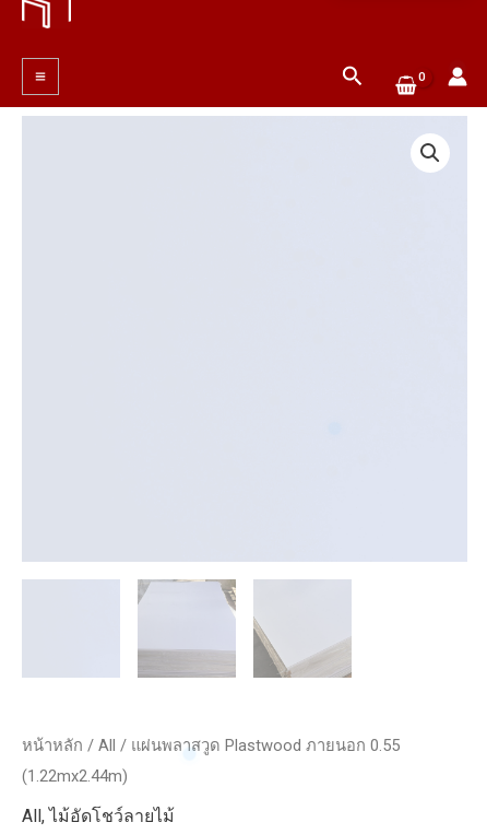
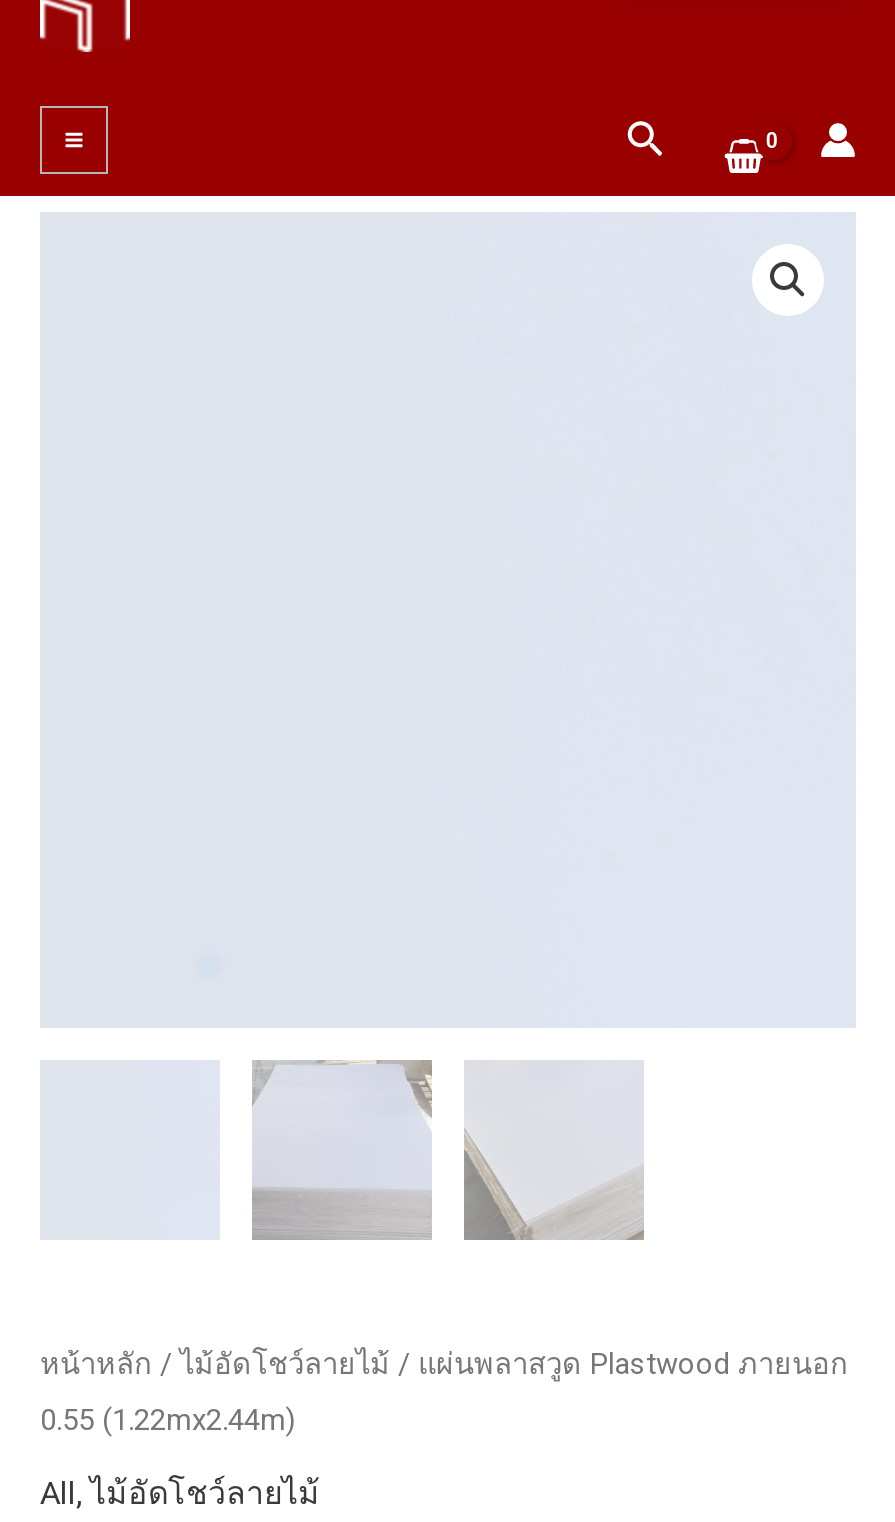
- หน้าหลัก/ All / แผ่นพลาสวูด Plastwood ภายนอก 0.55
+ หน้าหลัก/ไม้อัดโชว์ลายไม้/ แผ่นพลาสวูด Plastwood ภายนอก

- (1.22mx2.44m)
+ 0.55 (1.22mx2.44m)
